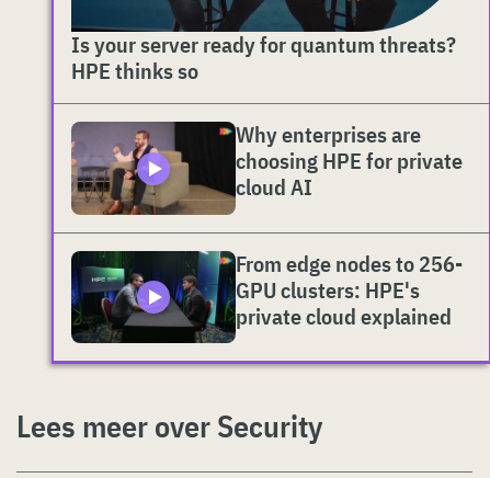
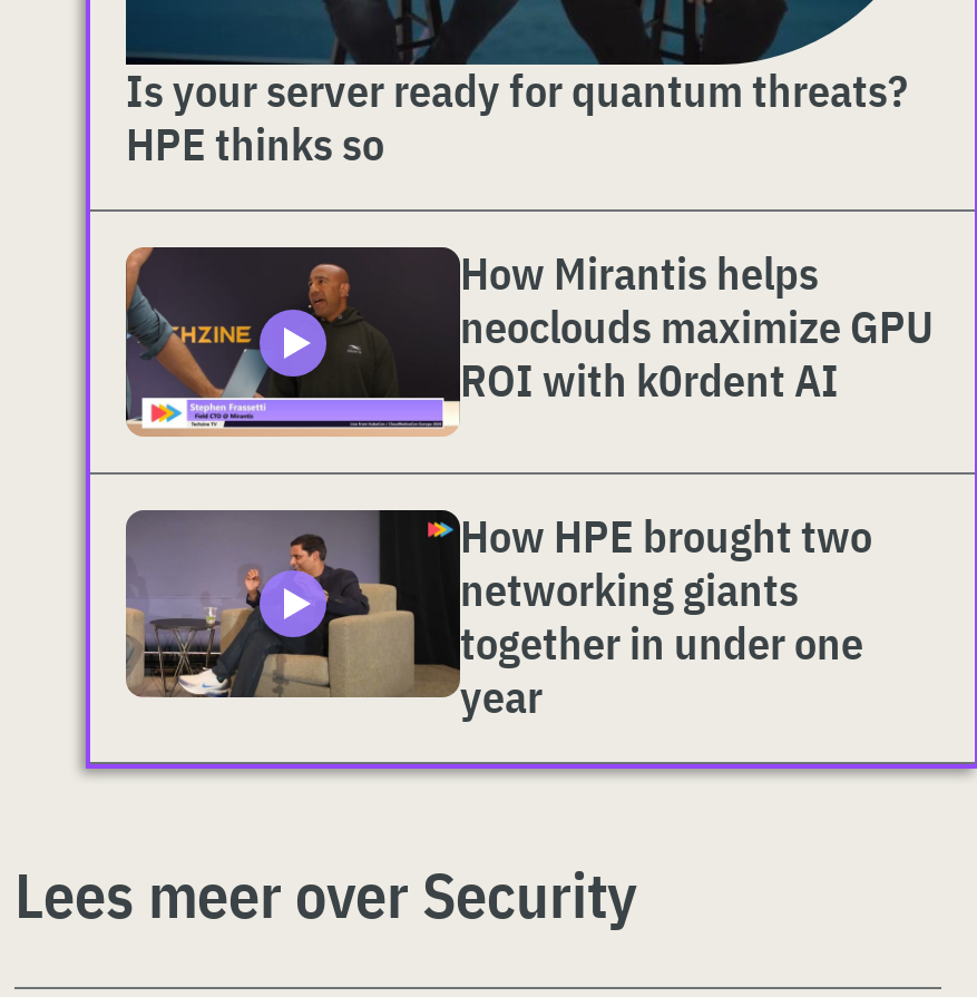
- [image]
- Why enterprises are
- choosing HPE for private
- cloud AI
+ [image]
+ How Mirantis helps
+ neoclouds maximize GPU
+ ROI with k0rdent AI

- [image]
- From edge nodes to 256-
- GPU clusters: HPE's
- private cloud explained
+ [image]
+ How HPE brought two
+ networking giants
+ together in under one
+ year
